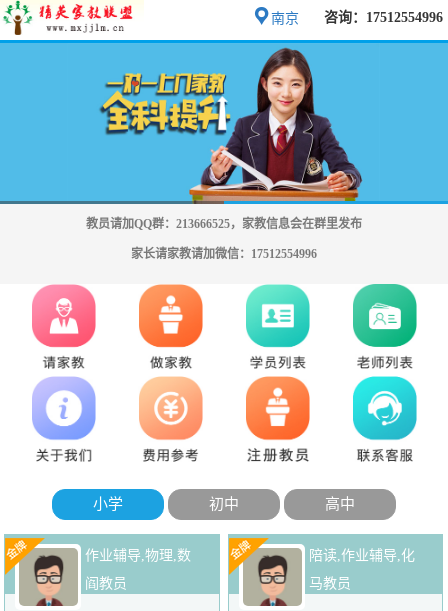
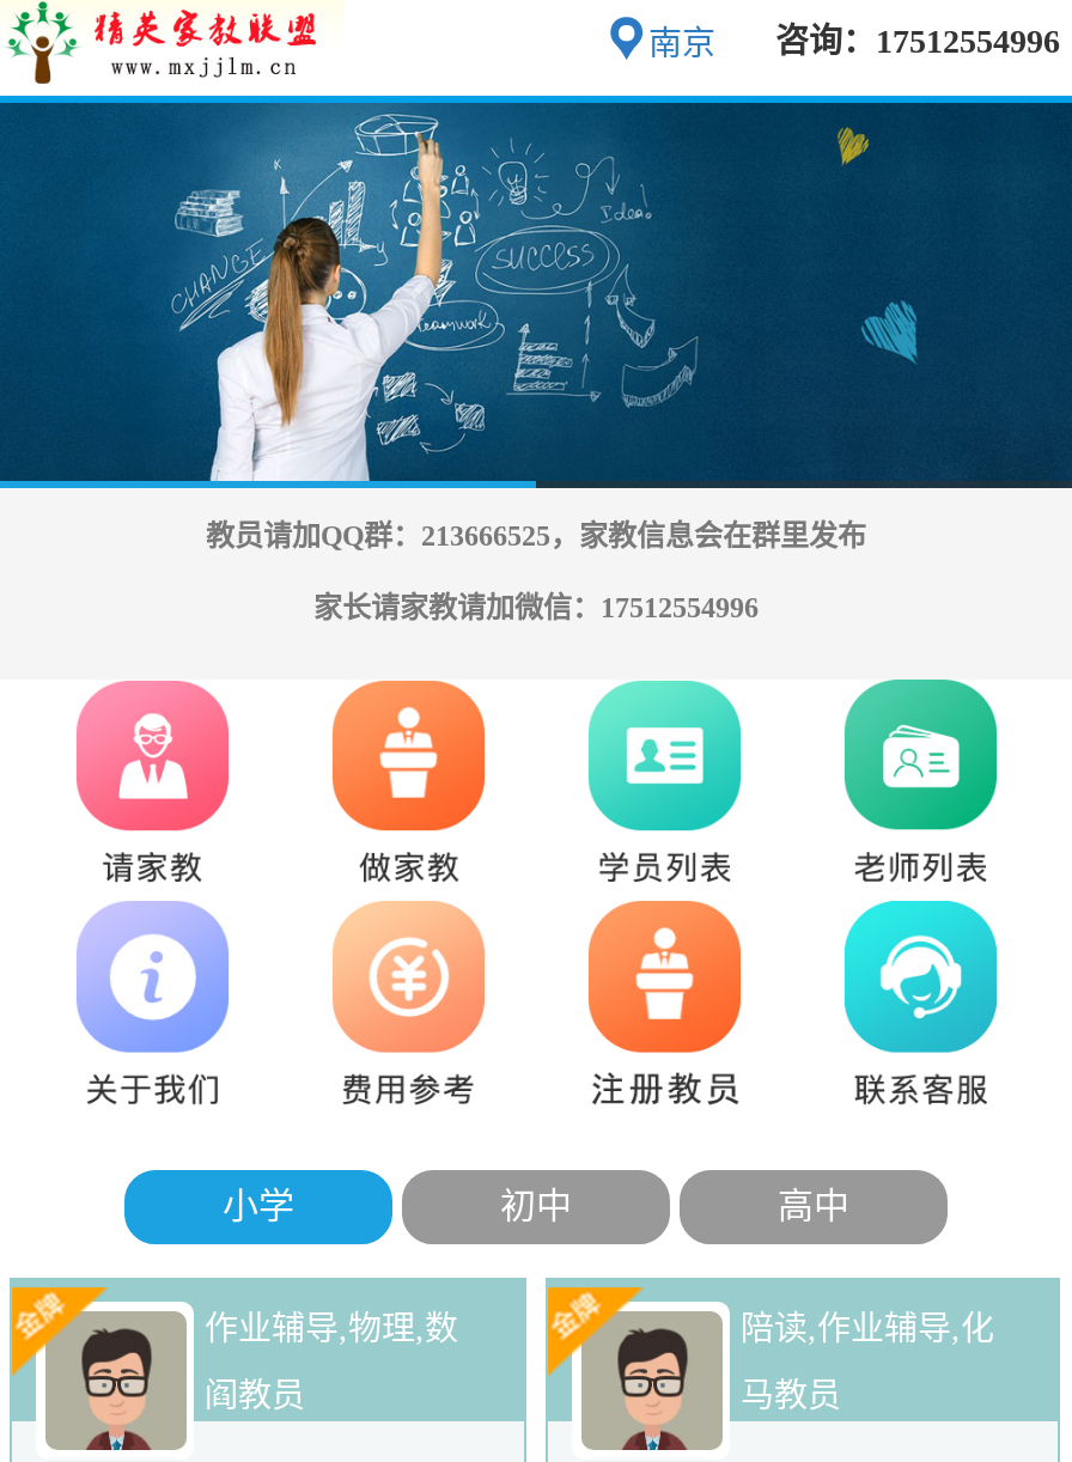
- [image]
+ [image]
